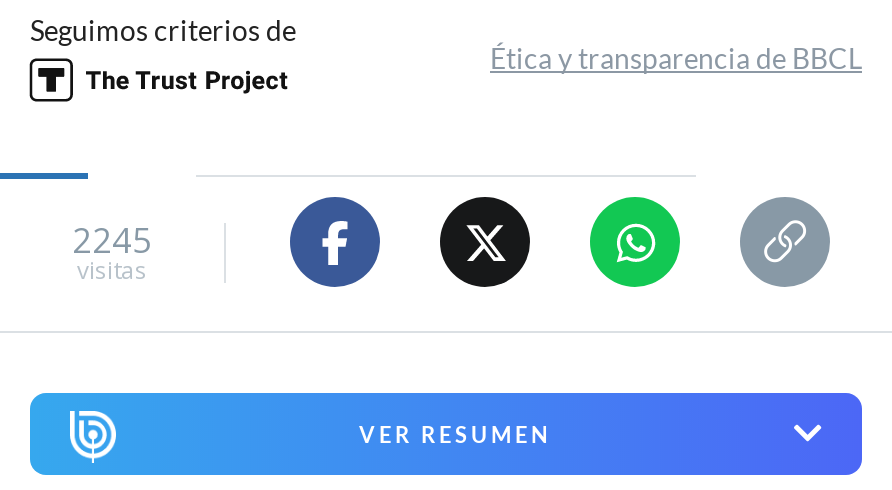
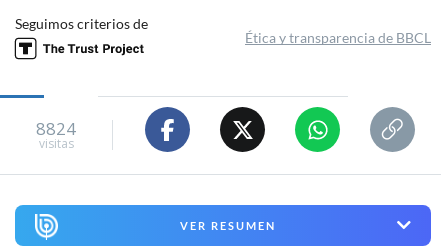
- 2245
+ 8824
